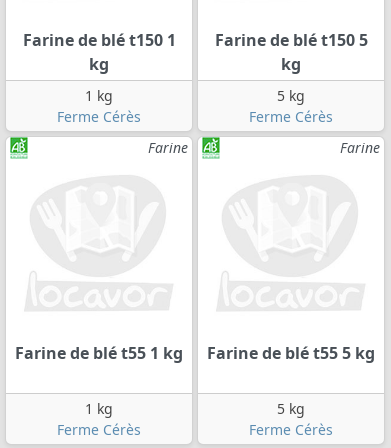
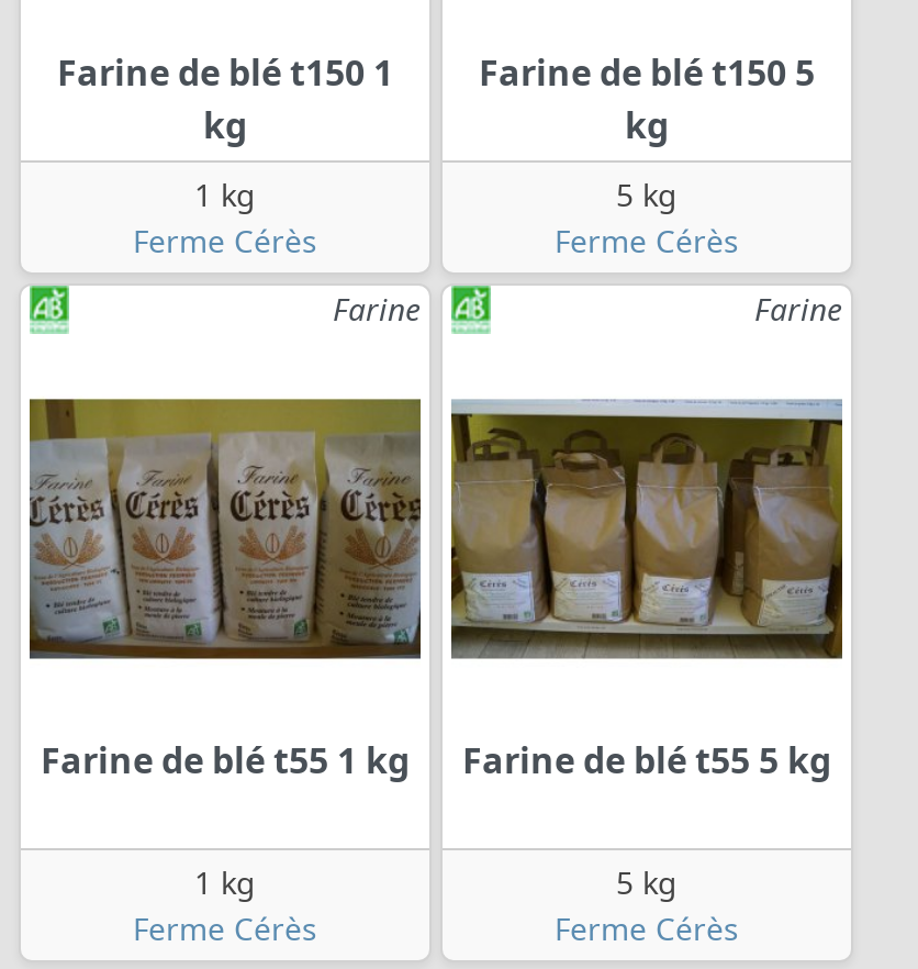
+ [image]

+ [image]
